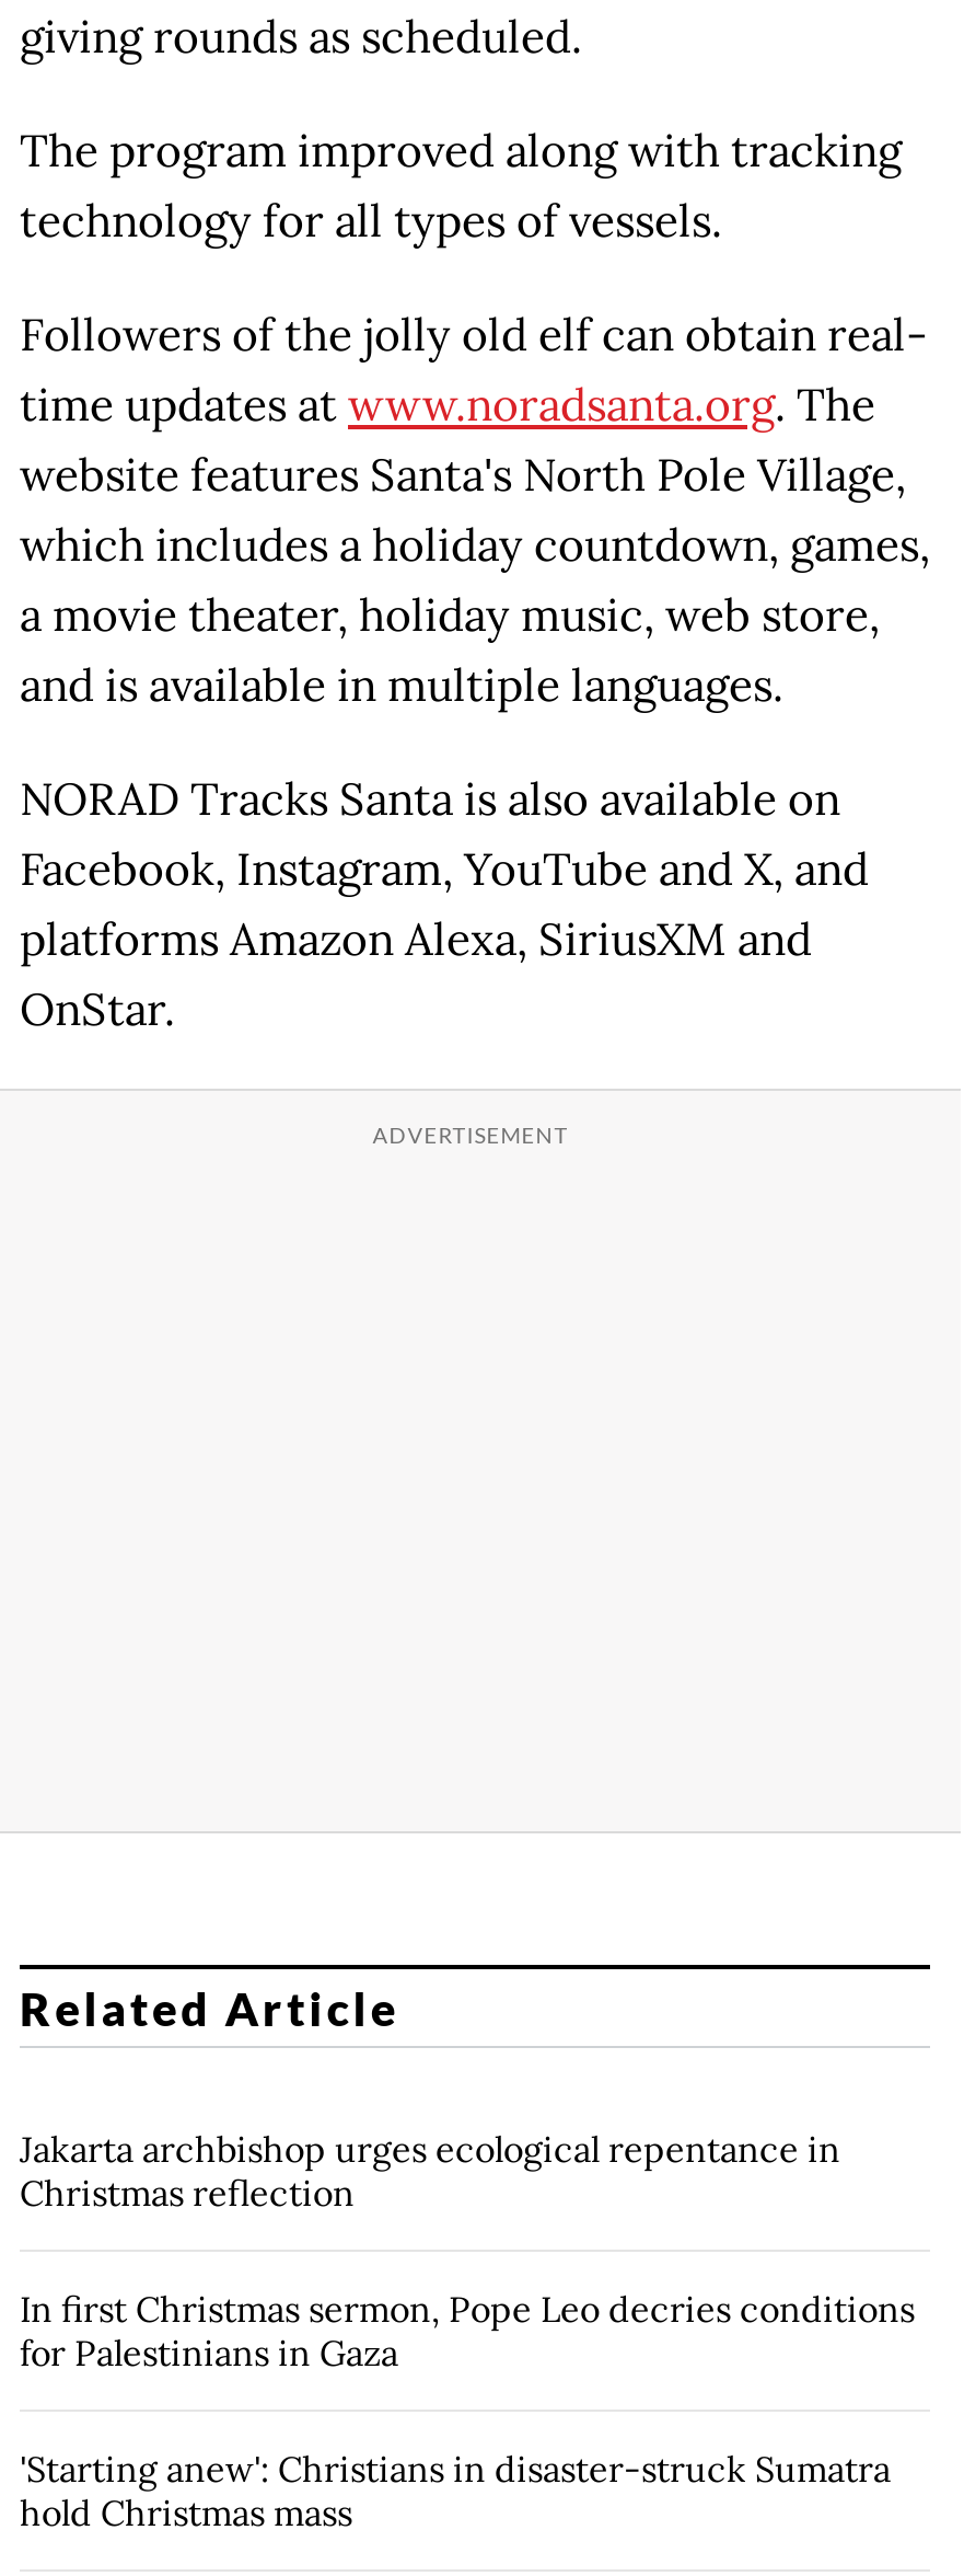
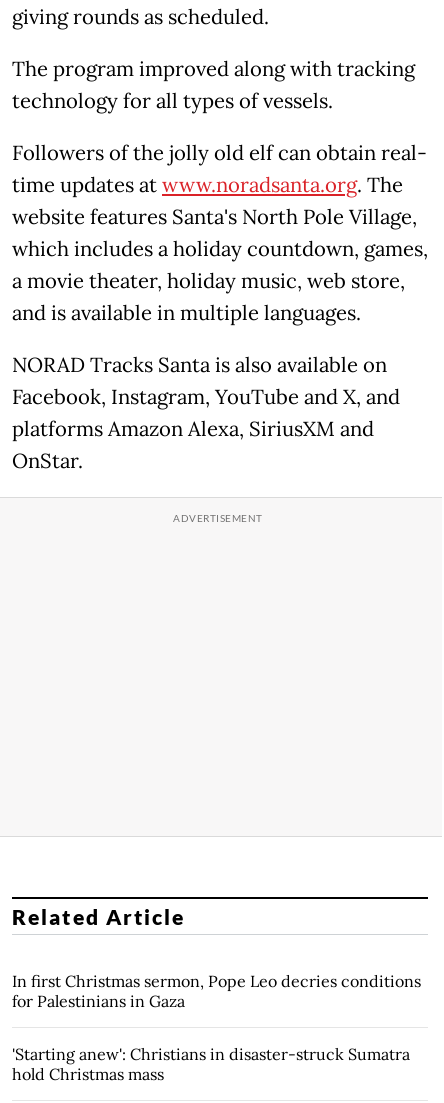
- Jakarta archbishop urges ecological repentance in
- Christmas reflection
